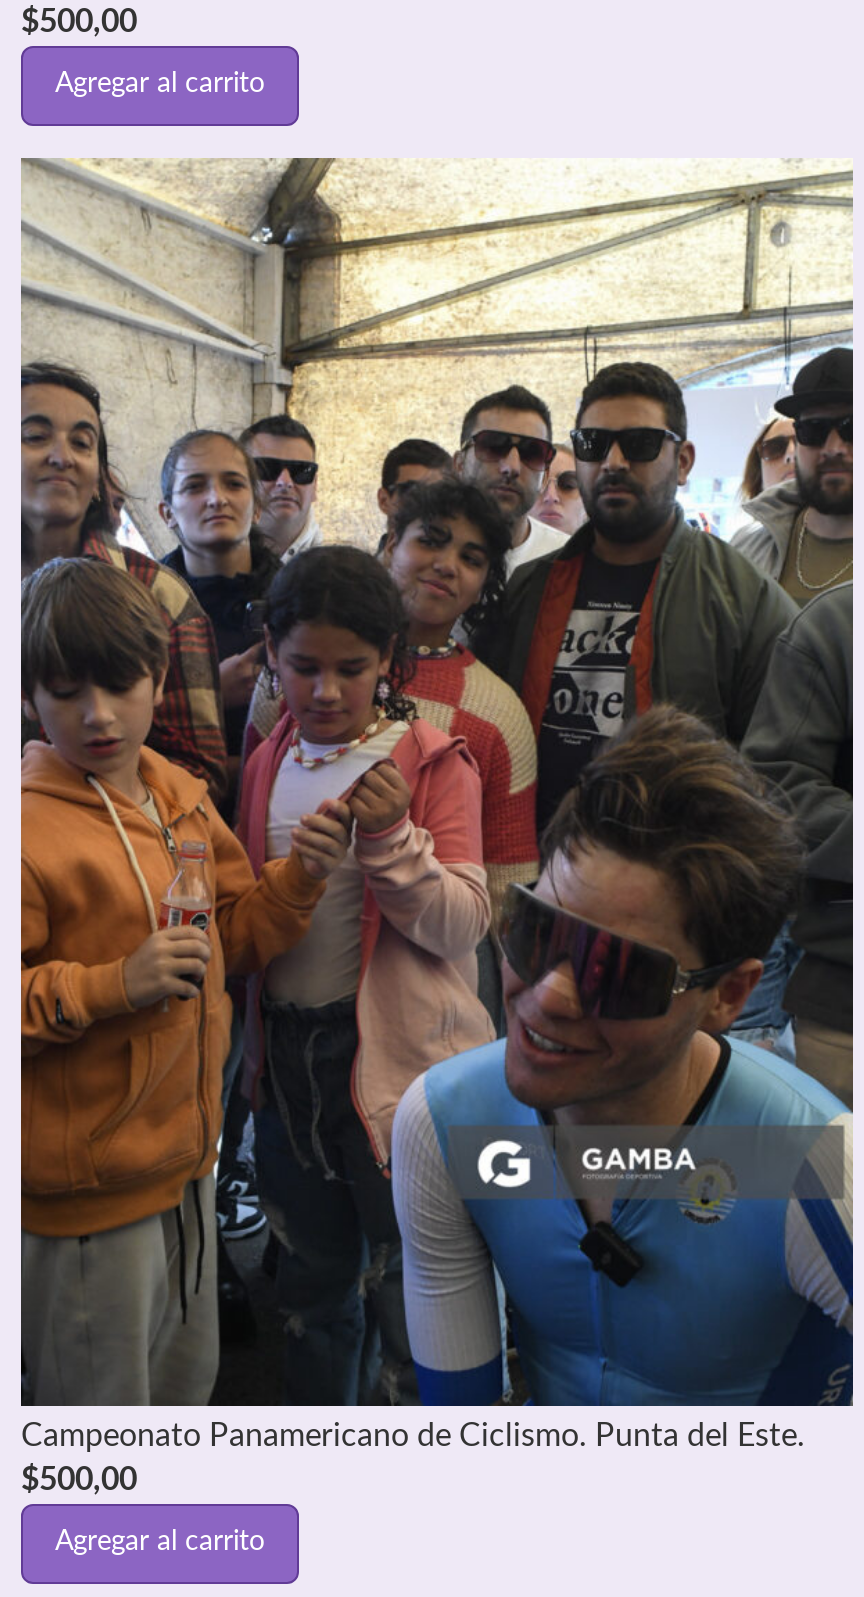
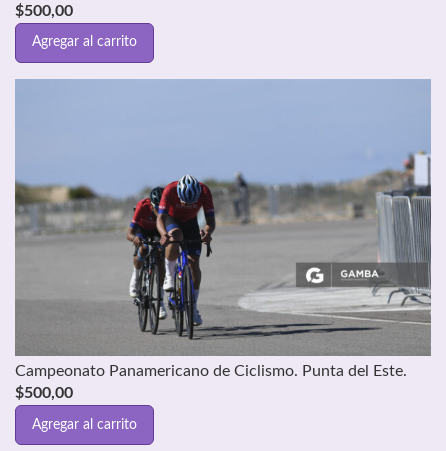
- [image]
+ [image]
